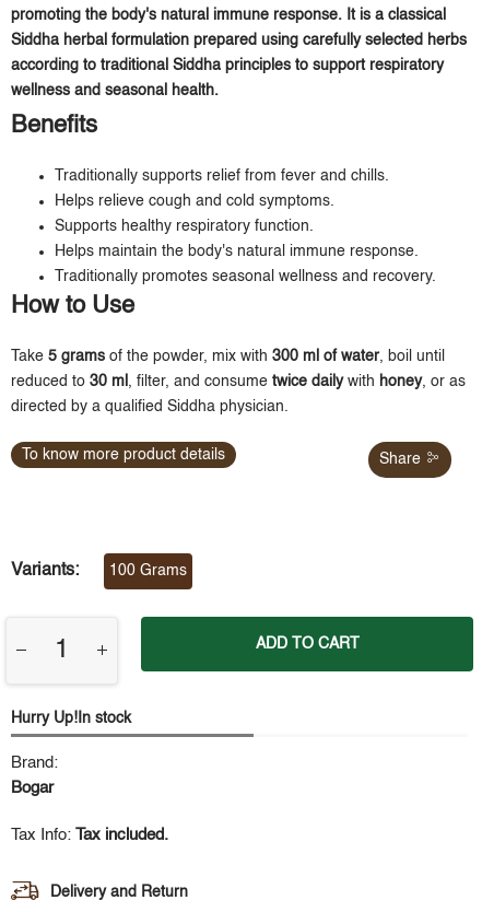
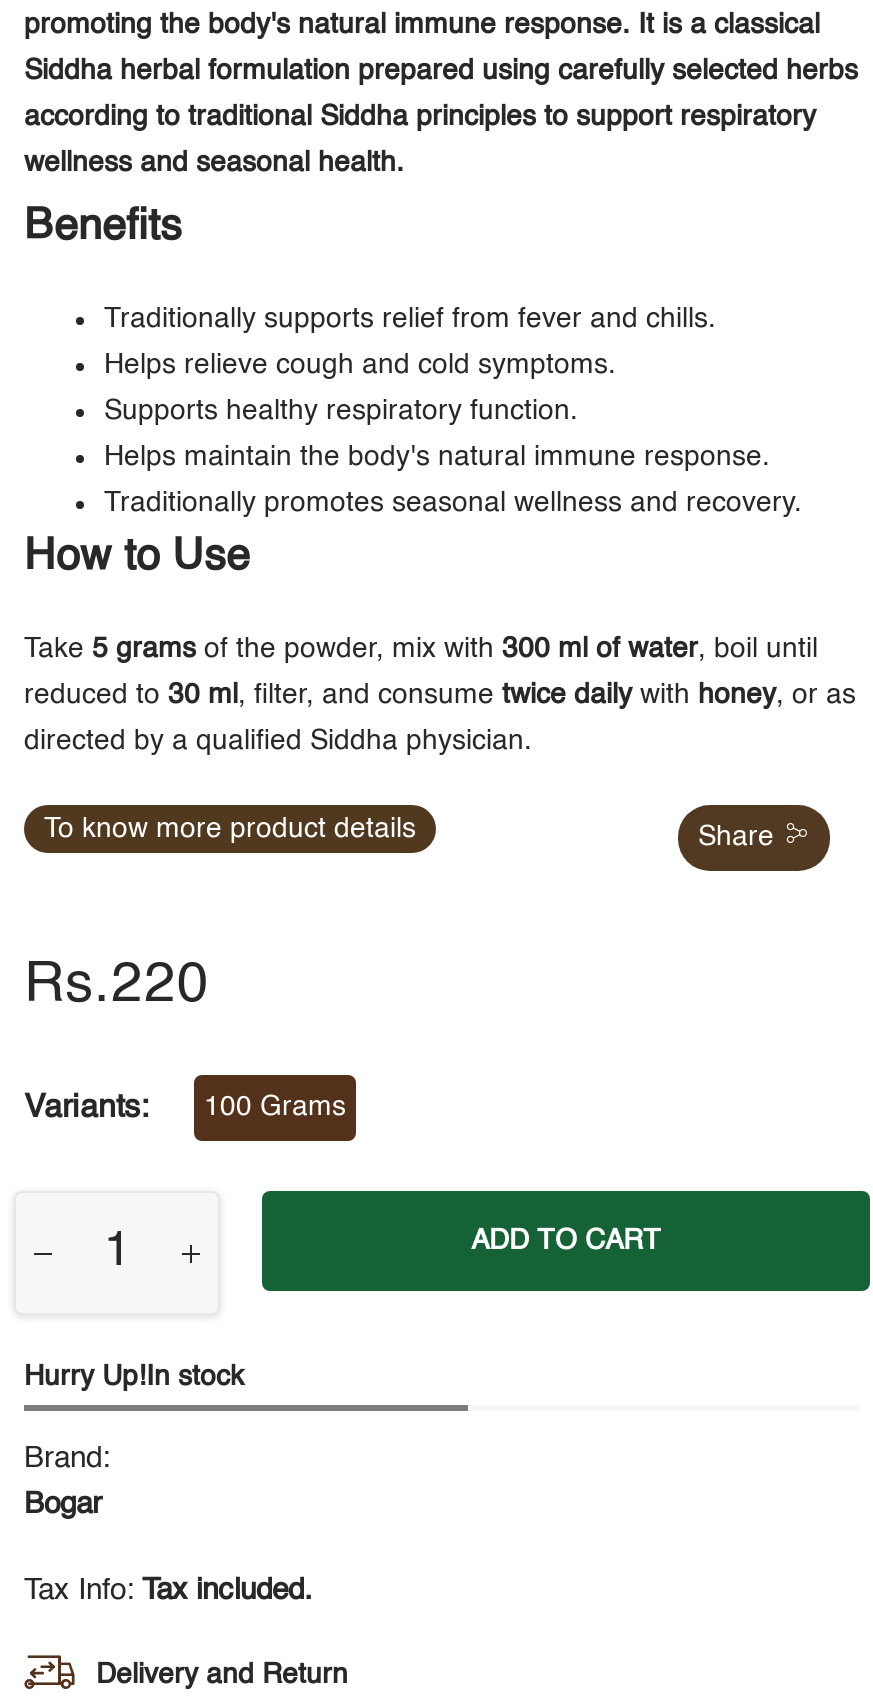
+ Rs.220
